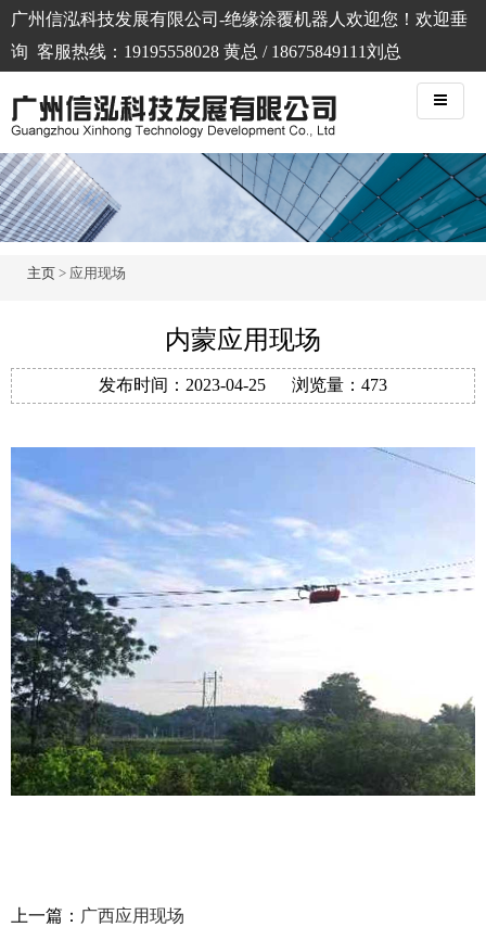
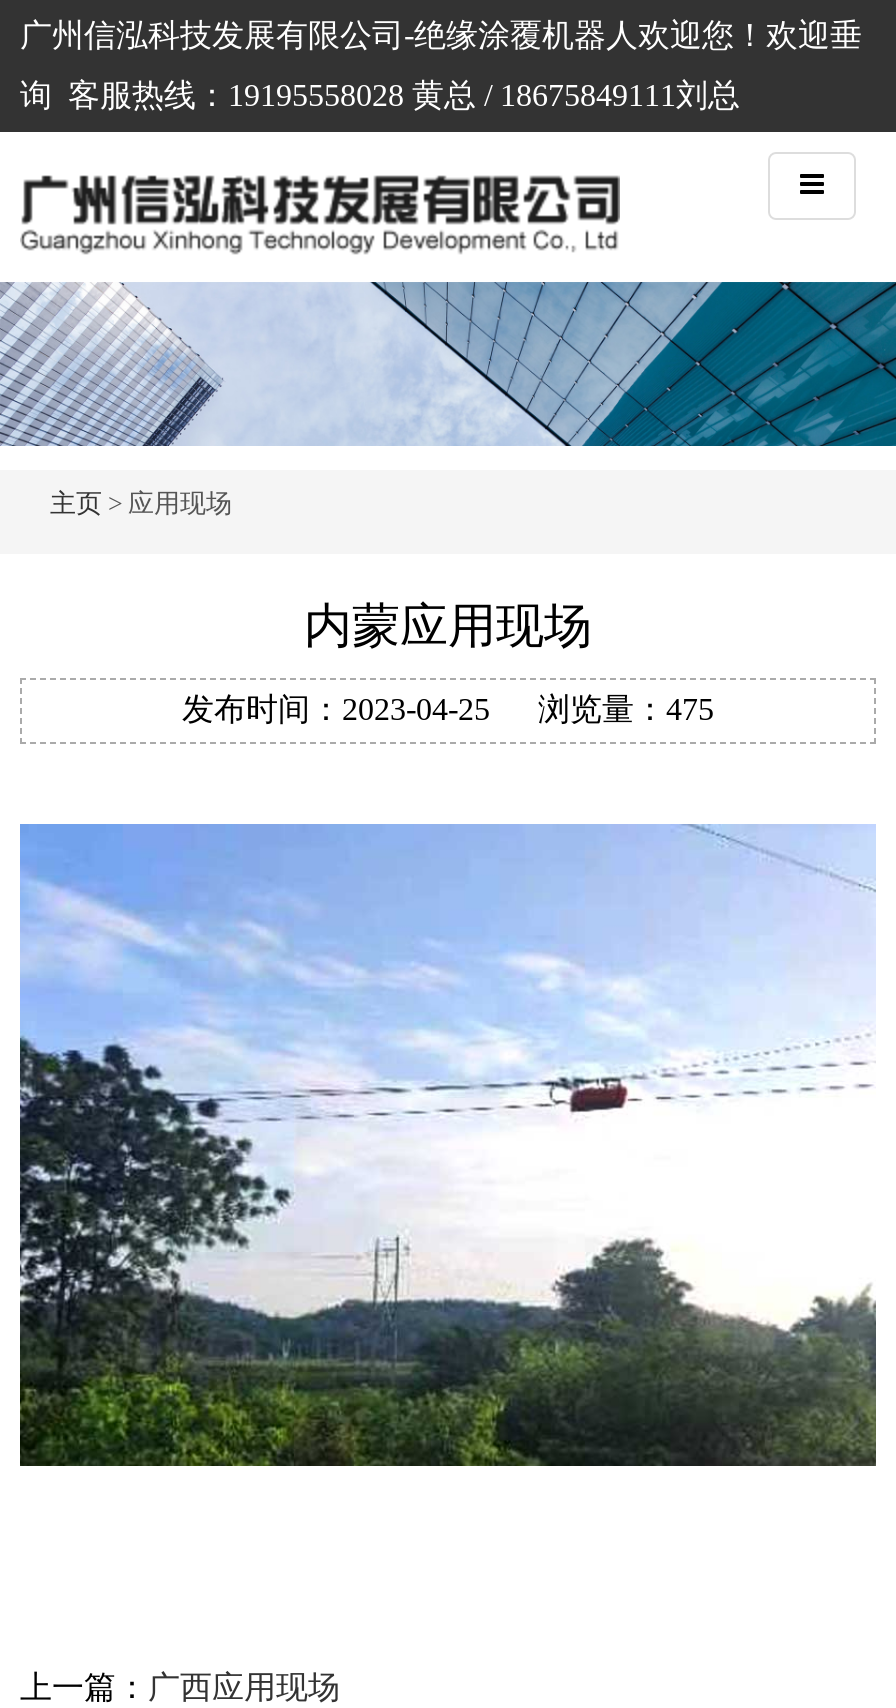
- 发布时间：2023-04-25浏览量：473
+ 发布时间：2023-04-25浏览量：475
